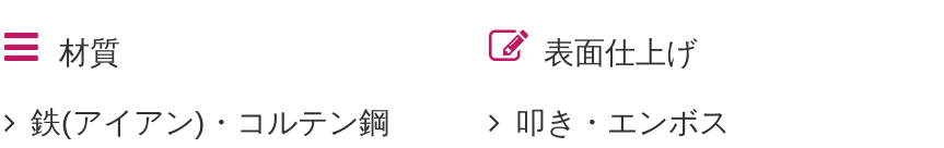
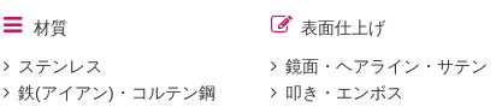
+ ステンレス

+ 鏡面・ヘアライン・サテン
